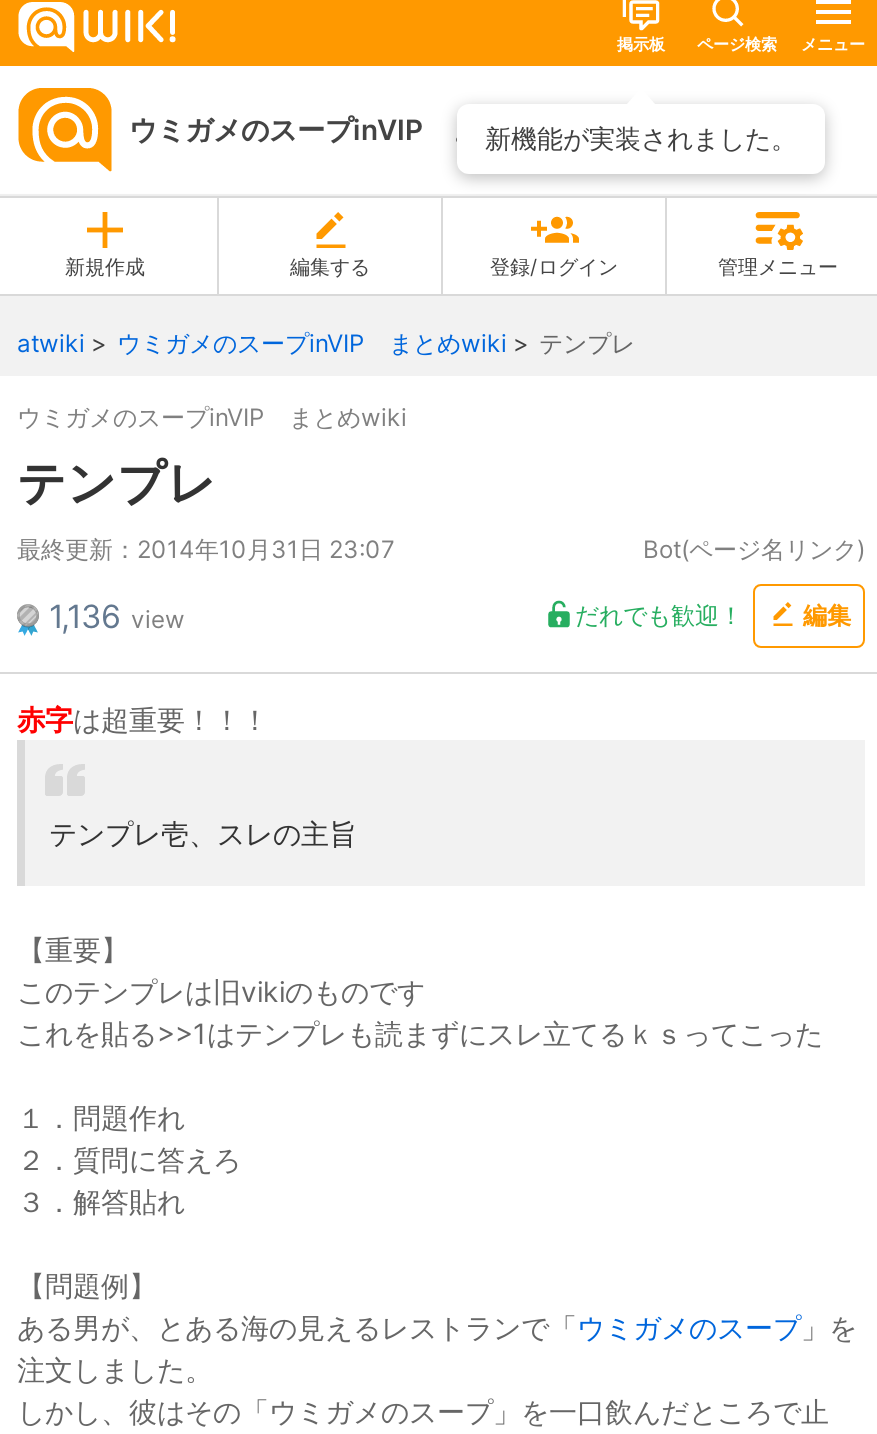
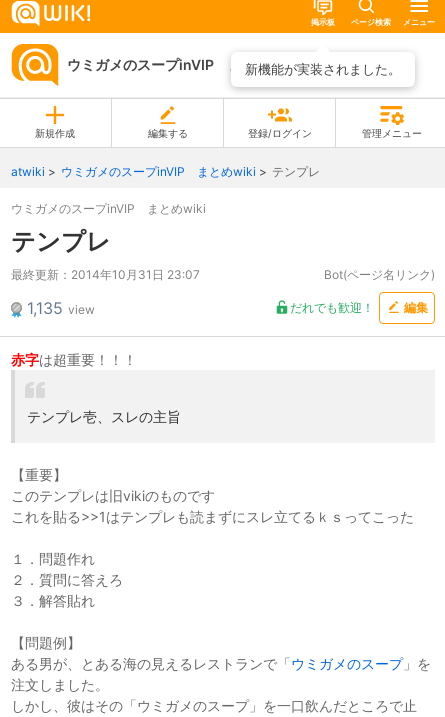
- 1,136 view
+ 1,135 view
